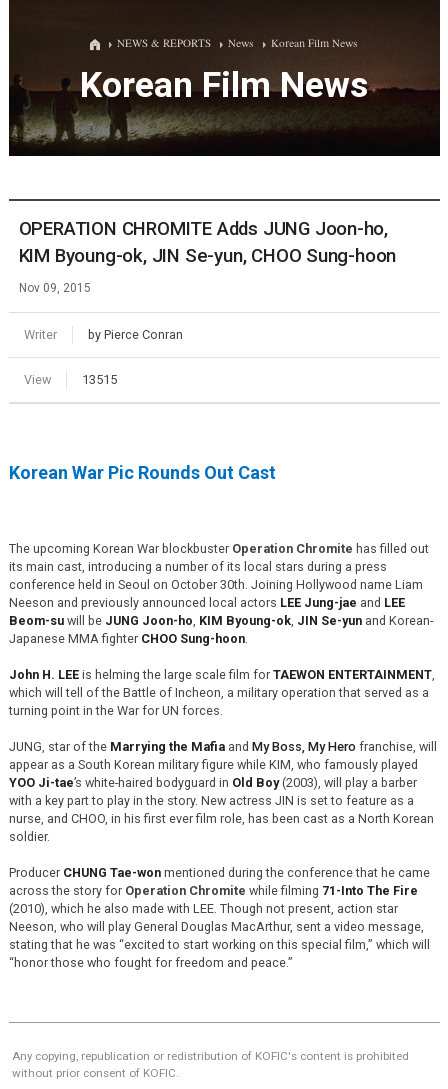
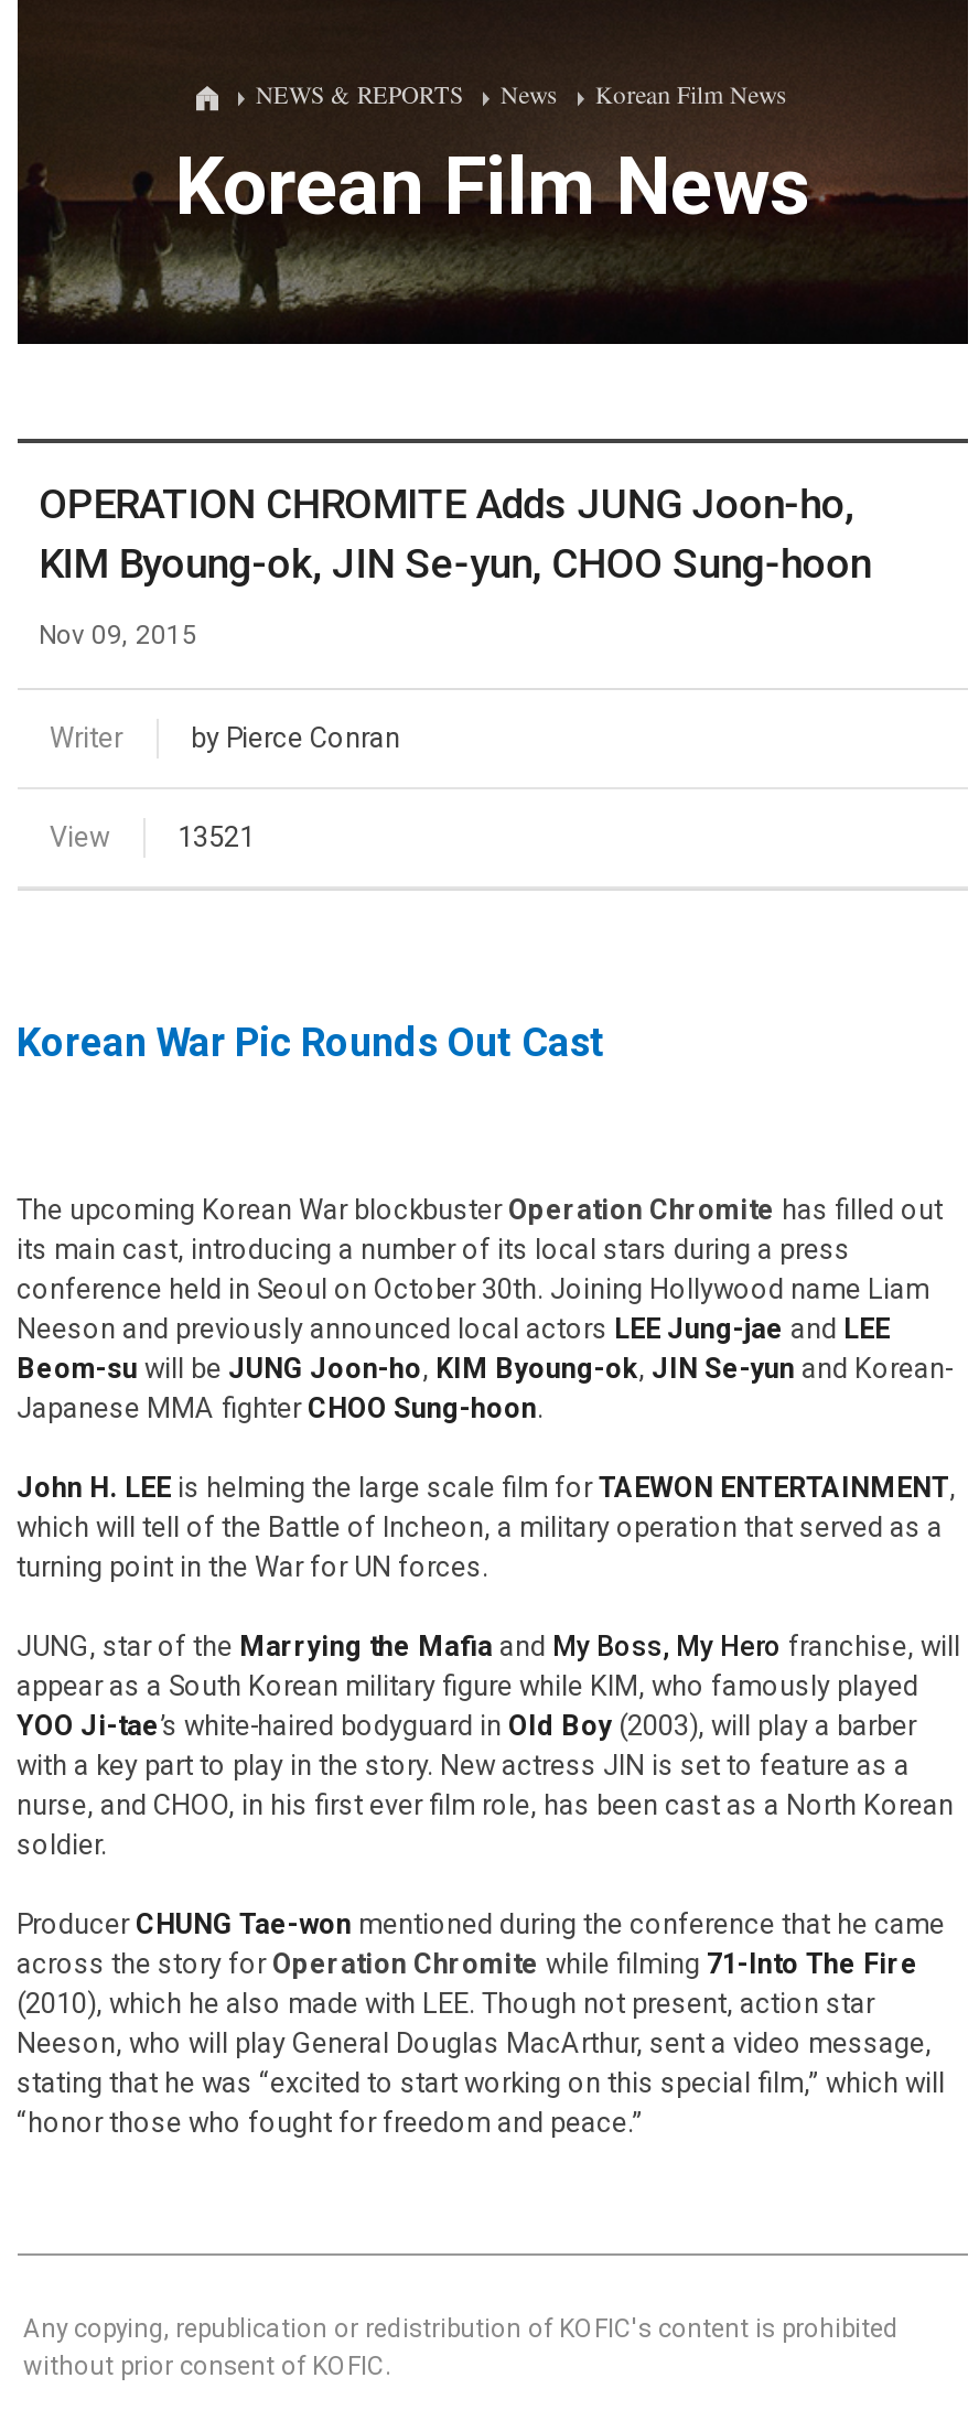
- 13515
+ 13521
